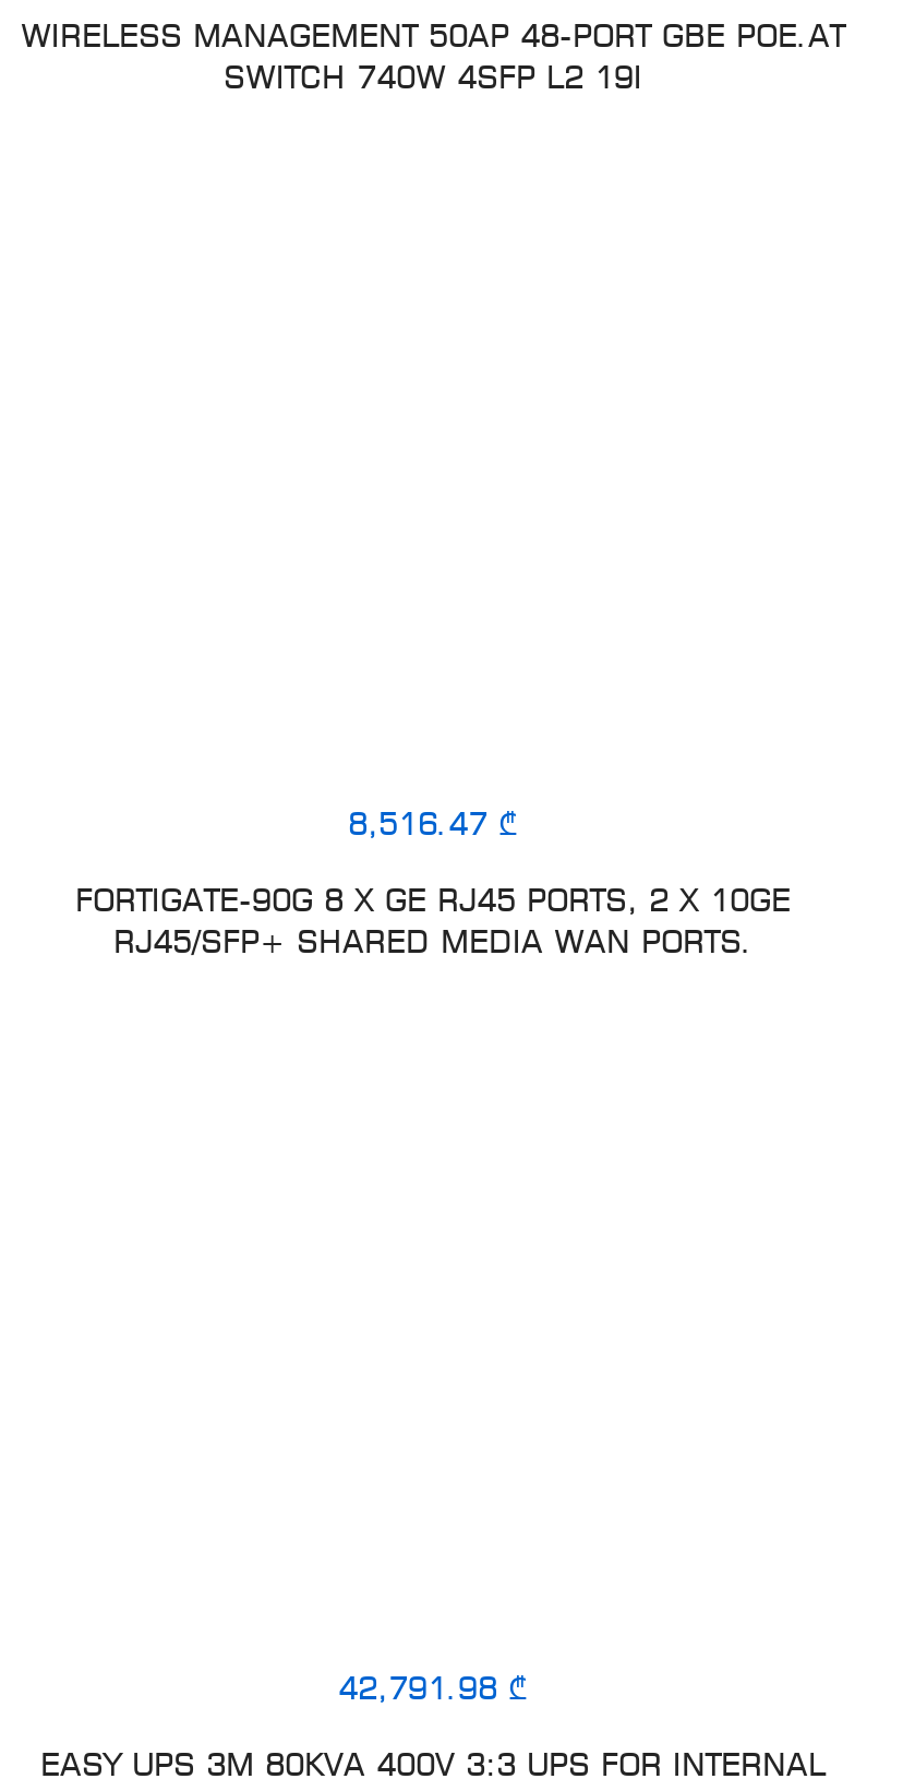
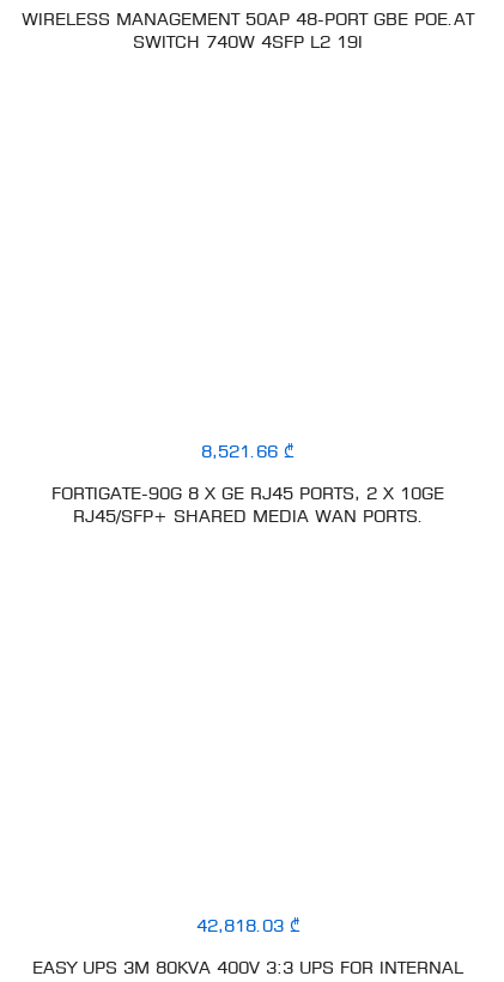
- 8,516.47 ₾
+ 8,521.66 ₾

- 42,791.98 ₾
+ 42,818.03 ₾
